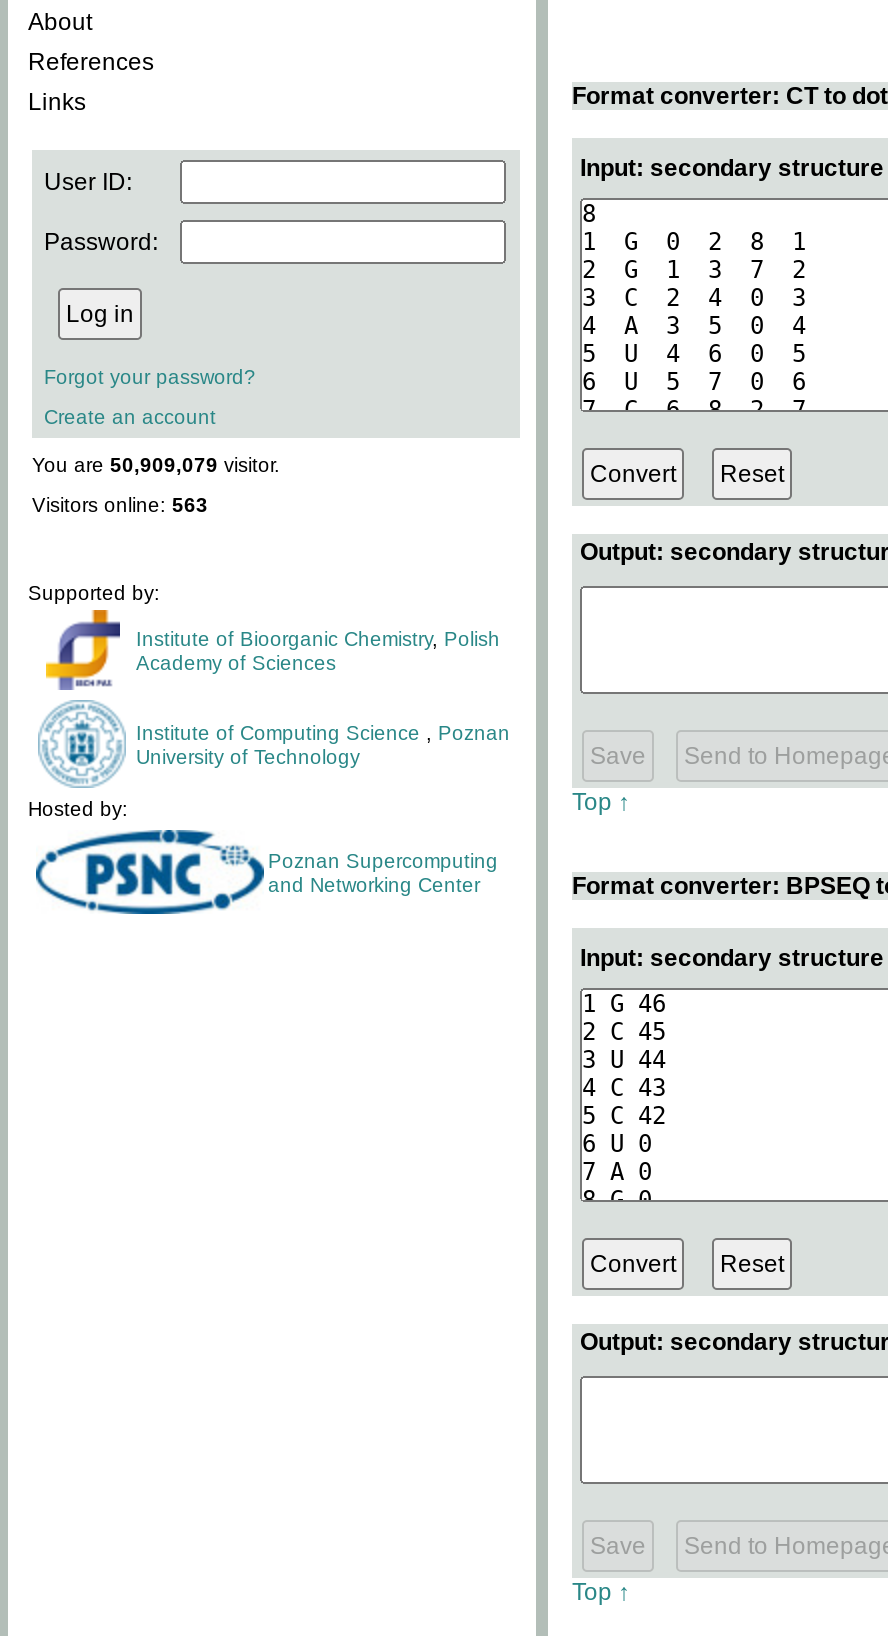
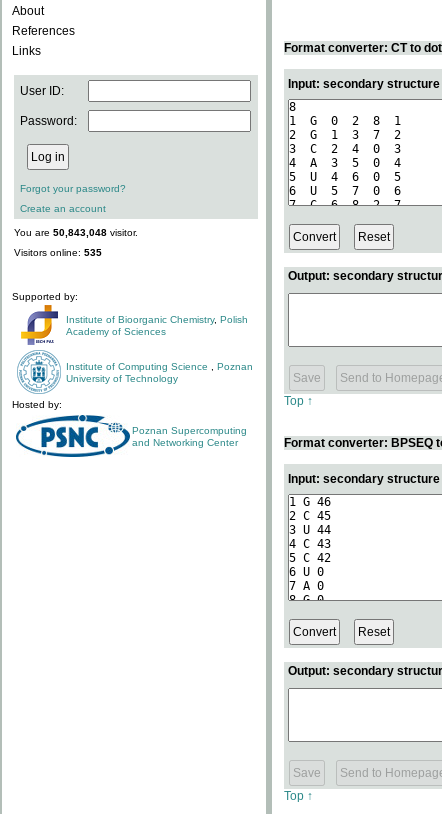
- You are 50,909,079 visitor.
+ You are 50,843,048 visitor.

- Visitors online: 563
+ Visitors online: 535
